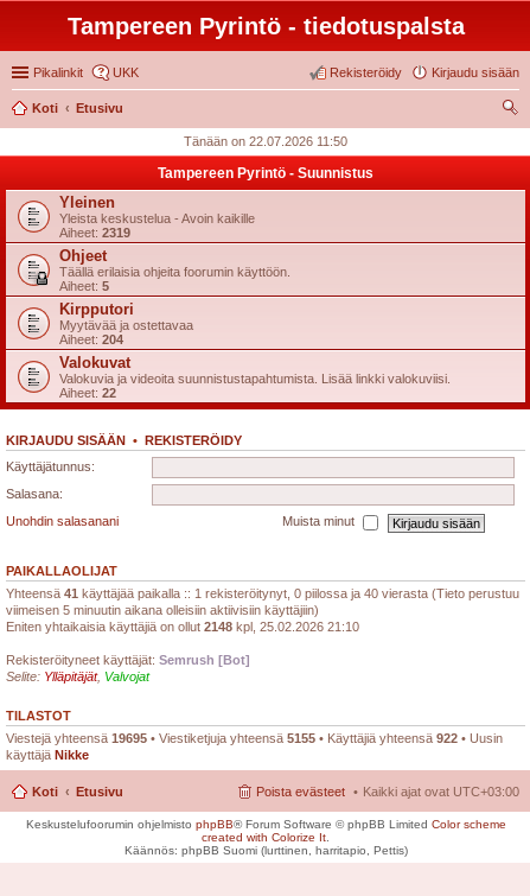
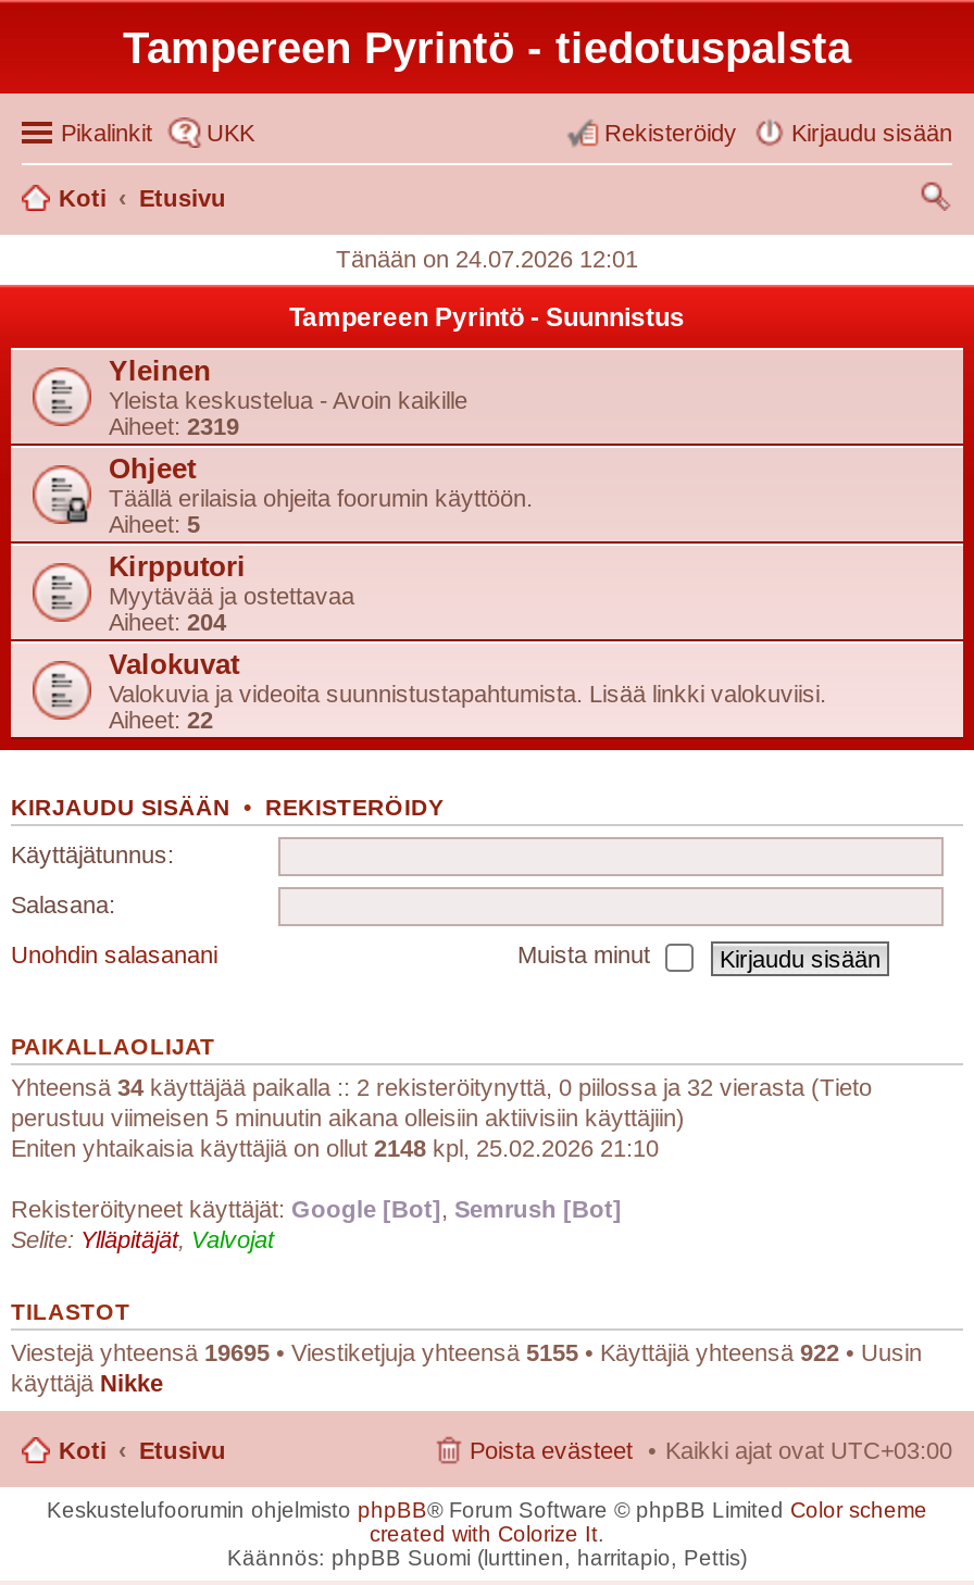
- Tänään on 22.07.2026 11:50
+ Tänään on 24.07.2026 12:01

- Yhteensä 41 käyttäjää paikalla :: 1 rekisteröitynyt, 0 piilossa ja 40 vierasta (Tieto perustuu
- viimeisen 5 minuutin aikana olleisiin aktiivisiin käyttäjiin)
+ Yhteensä 34 käyttäjää paikalla :: 2 rekisteröitynyttä, 0 piilossa ja 32 vierasta (Tieto
+ perustuu viimeisen 5 minuutin aikana olleisiin aktiivisiin käyttäjiin)

- Rekisteröityneet käyttäjät: Semrush [Bot]
+ Rekisteröityneet käyttäjät: Google [Bot], Semrush [Bot]
